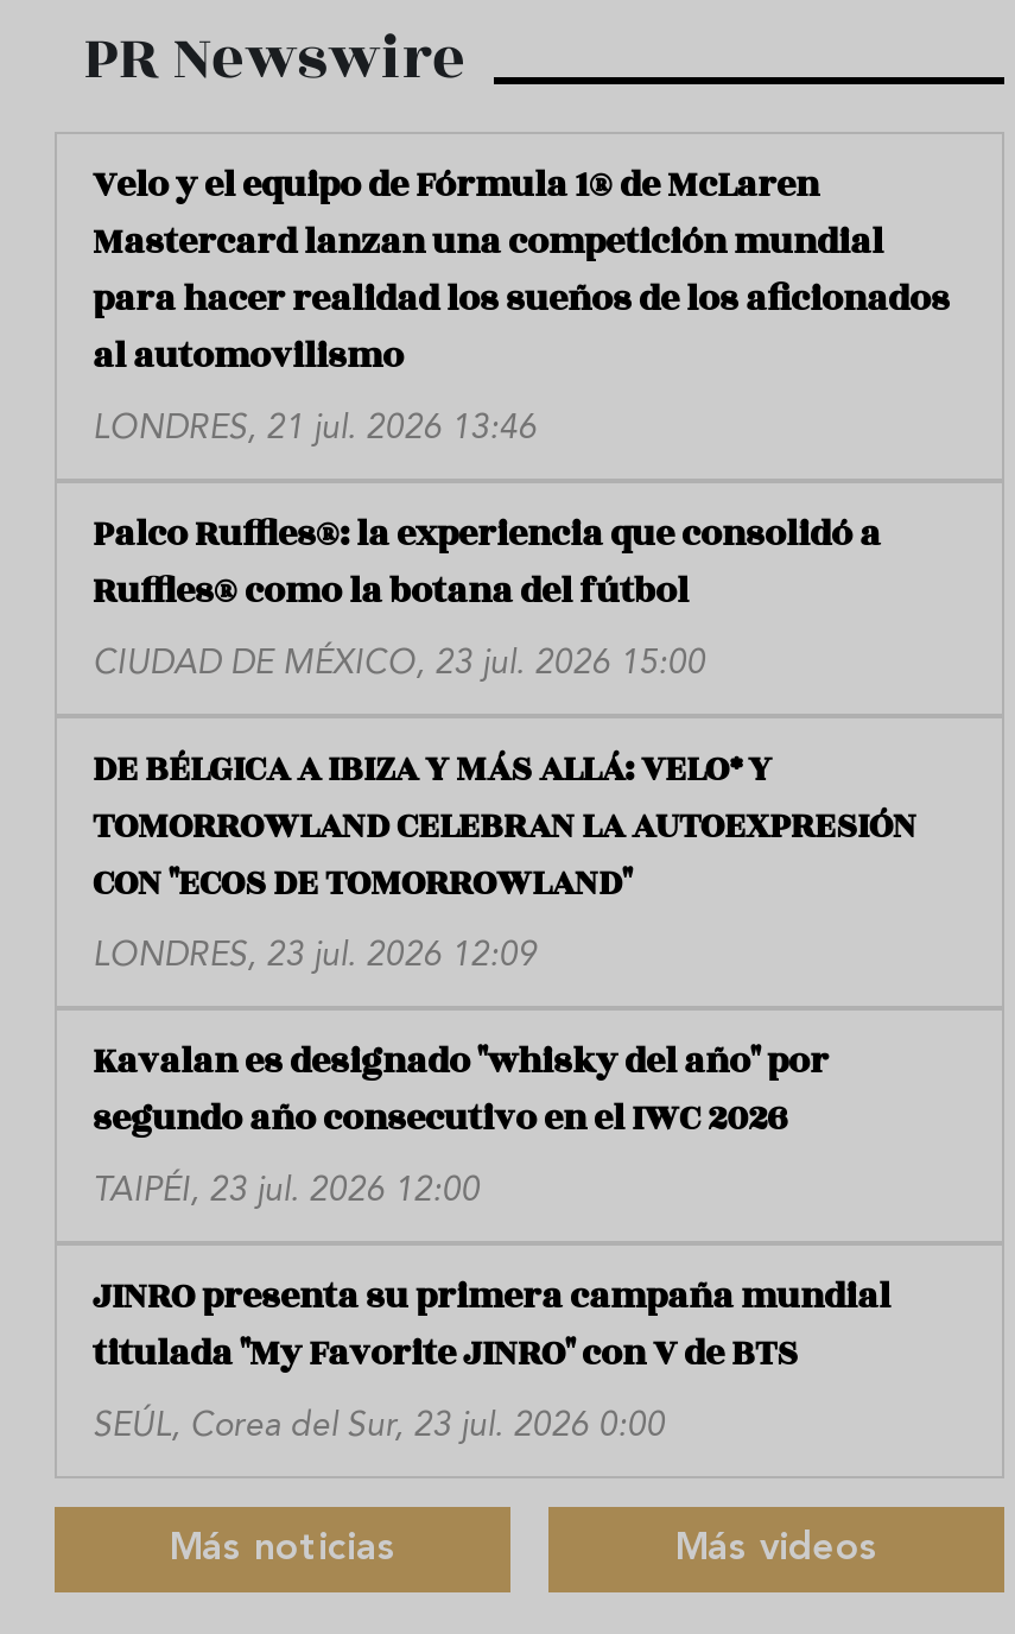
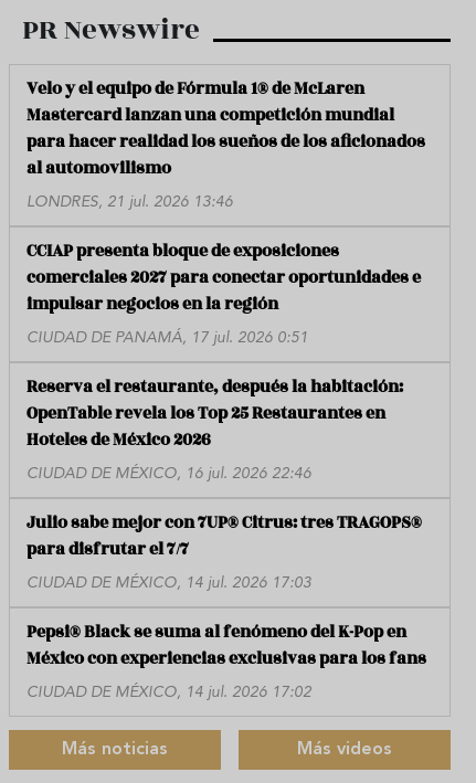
- Palco Ruffles®: la experiencia que consolidó a
- Ruffles® como la botana del fútbol
+ CCIAP presenta bloque de exposiciones
+ comerciales 2027 para conectar oportunidades e
+ impulsar negocios en la región

- CIUDAD DE MÉXICO, 23 jul. 2026 15:00
+ CIUDAD DE PANAMÁ, 17 jul. 2026 0:51

- DE BÉLGICA A IBIZA Y MÁS ALLÁ: VELO* Y
- TOMORROWLAND CELEBRAN LA AUTOEXPRESIÓN
- CON "ECOS DE TOMORROWLAND"
+ Reserva el restaurante, después la habitación:
+ OpenTable revela los Top 25 Restaurantes en
+ Hoteles de México 2026

- LONDRES, 23 jul. 2026 12:09
+ CIUDAD DE MÉXICO, 16 jul. 2026 22:46

- Kavalan es designado "whisky del año" por
- segundo año consecutivo en el IWC 2026
+ Julio sabe mejor con 7UP® Citrus: tres TRAGOPS®
+ para disfrutar el 7/7

- TAIPÉI, 23 jul. 2026 12:00
+ CIUDAD DE MÉXICO, 14 jul. 2026 17:03

- JINRO presenta su primera campaña mundial
- titulada "My Favorite JINRO" con V de BTS
+ Pepsi® Black se suma al fenómeno del K-Pop en
+ México con experiencias exclusivas para los fans

- SEÚL, Corea del Sur, 23 jul. 2026 0:00
+ CIUDAD DE MÉXICO, 14 jul. 2026 17:02
